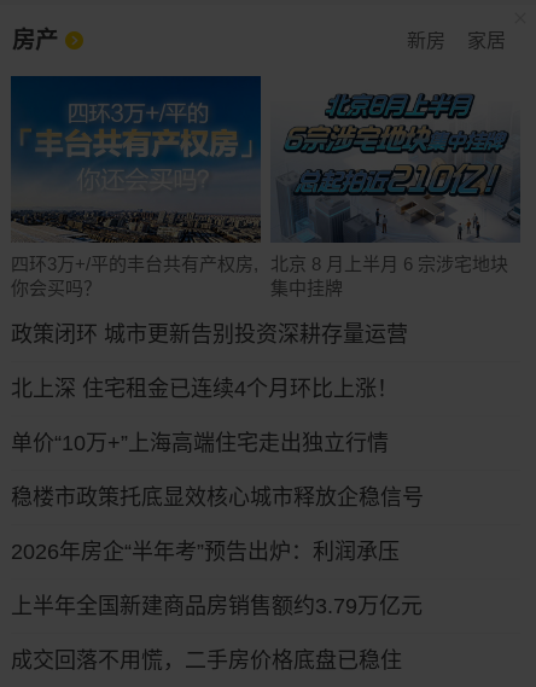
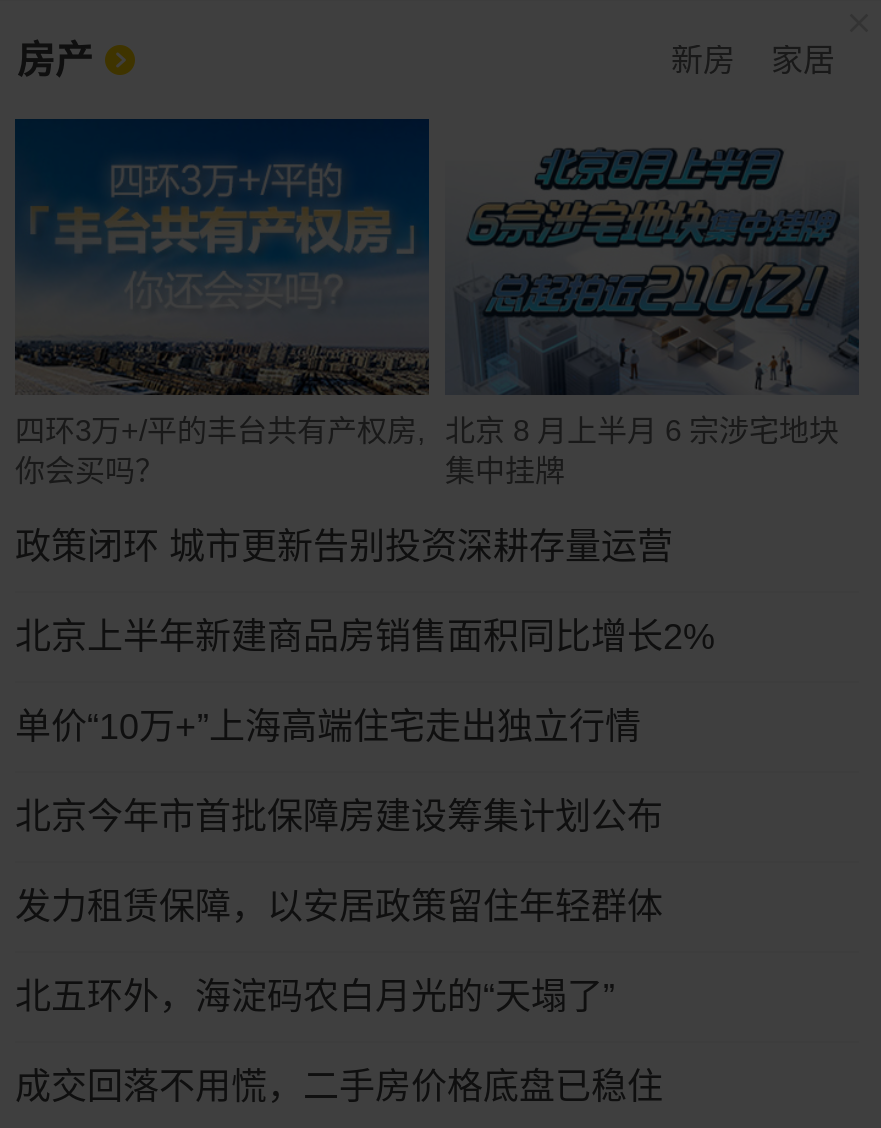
- 北上深 住宅租金已连续4个月环比上涨！
+ 北京上半年新建商品房销售面积同比增长2%

- 稳楼市政策托底显效核心城市释放企稳信号
+ 北京今年市首批保障房建设筹集计划公布

- 2026年房企“半年考”预告出炉：利润承压
+ 发力租赁保障，以安居政策留住年轻群体

- 上半年全国新建商品房销售额约3.79万亿元
+ 北五环外，海淀码农白月光的“天塌了”
